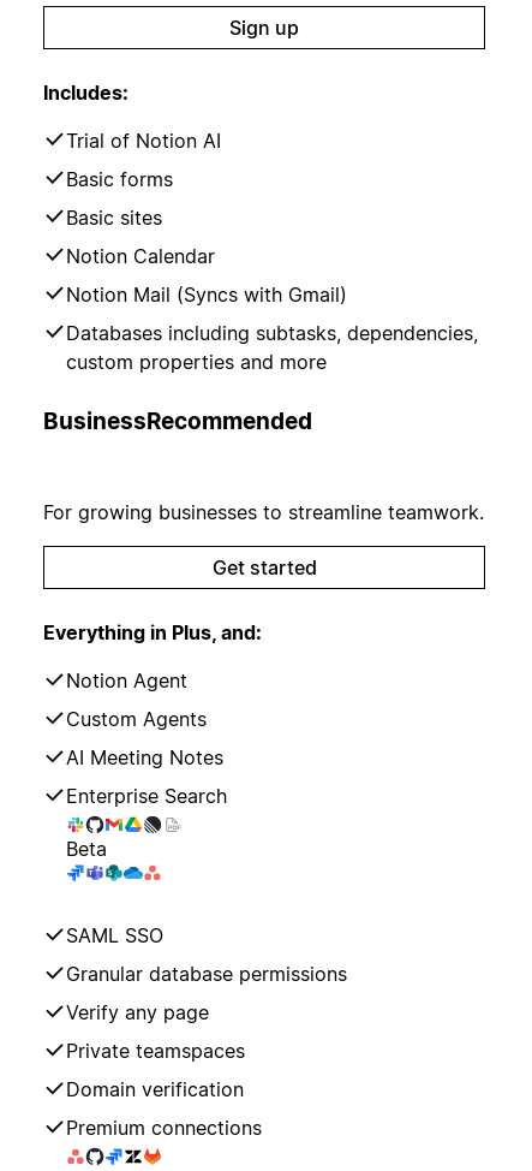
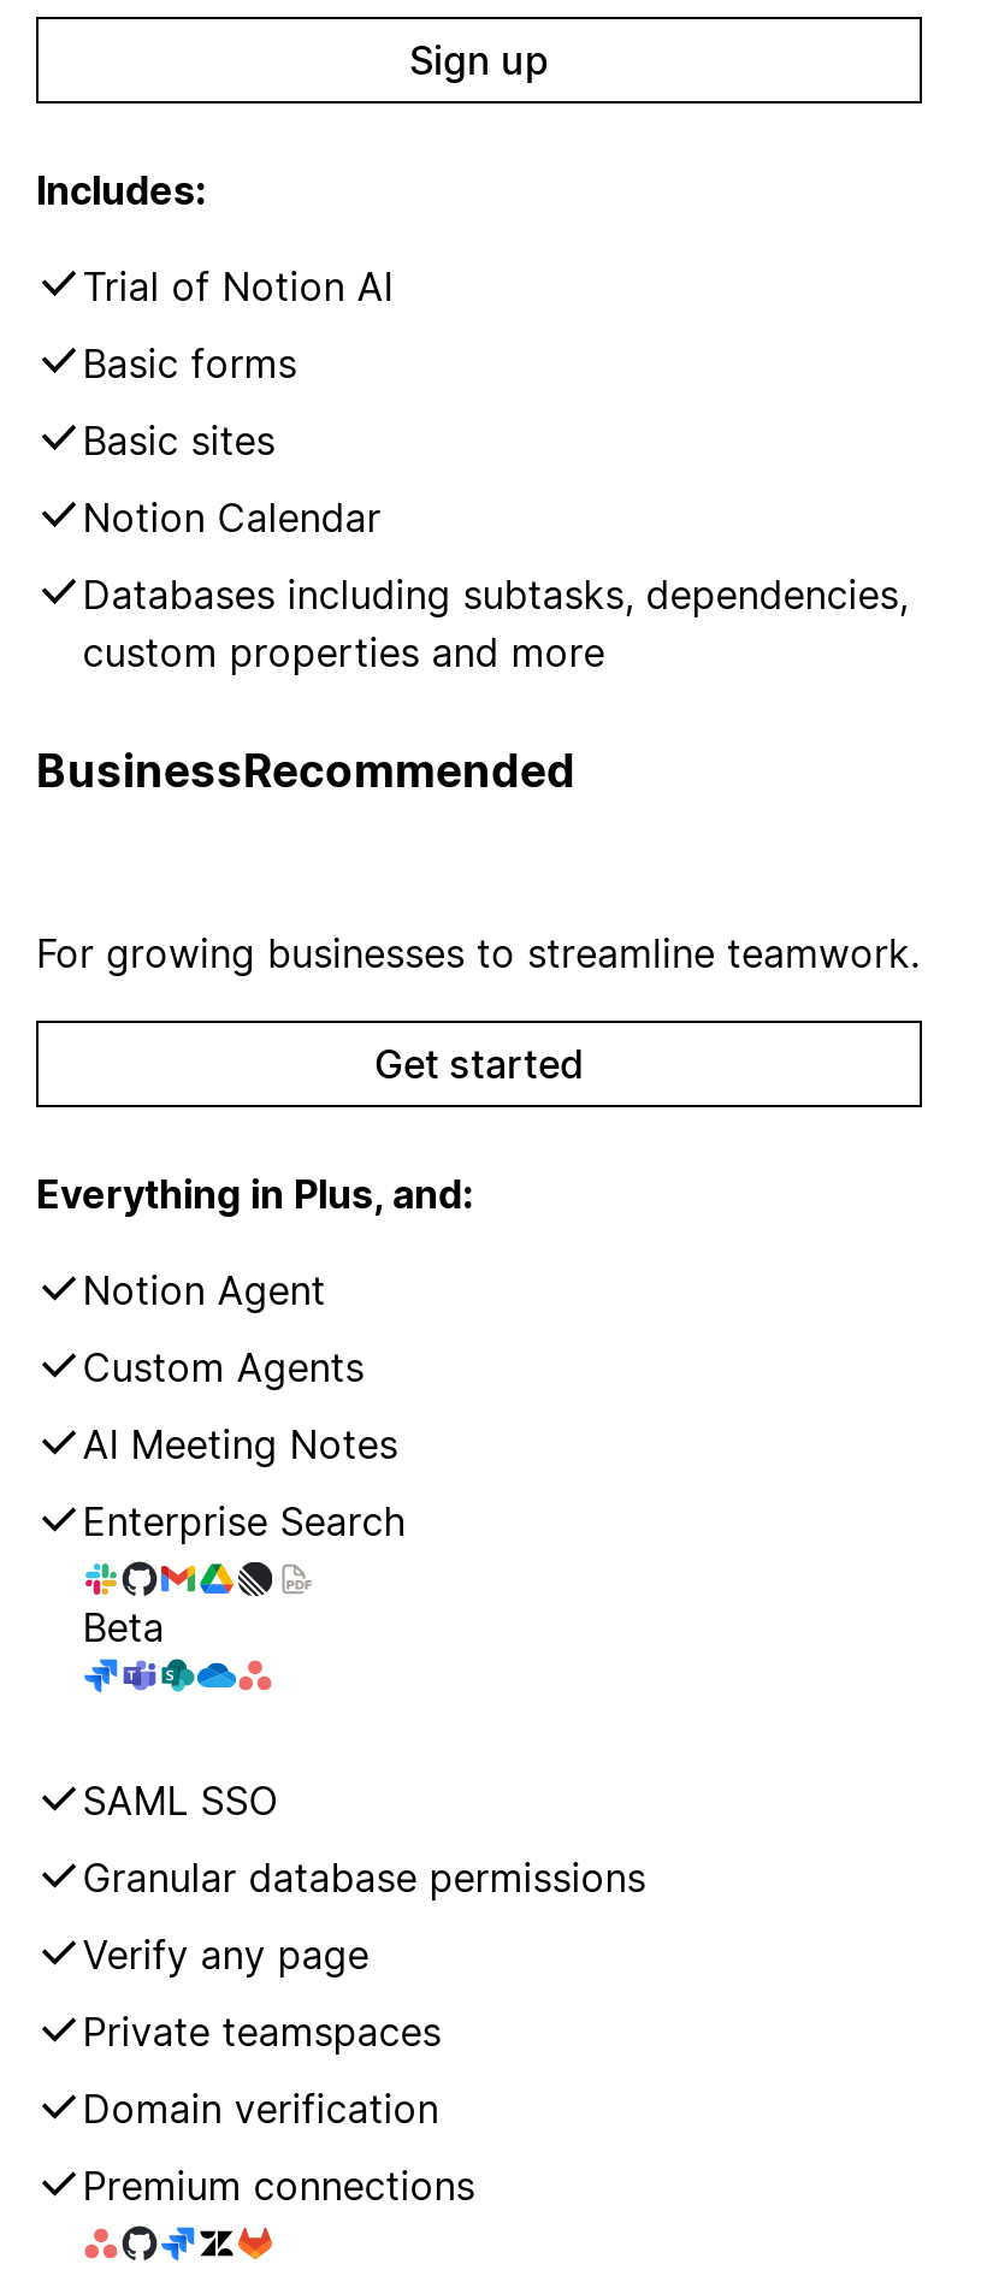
- Notion Mail (Syncs with Gmail)
